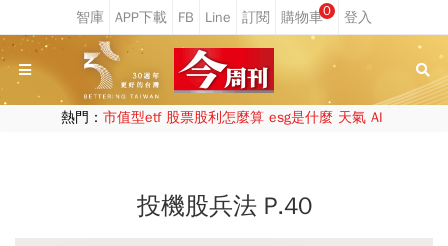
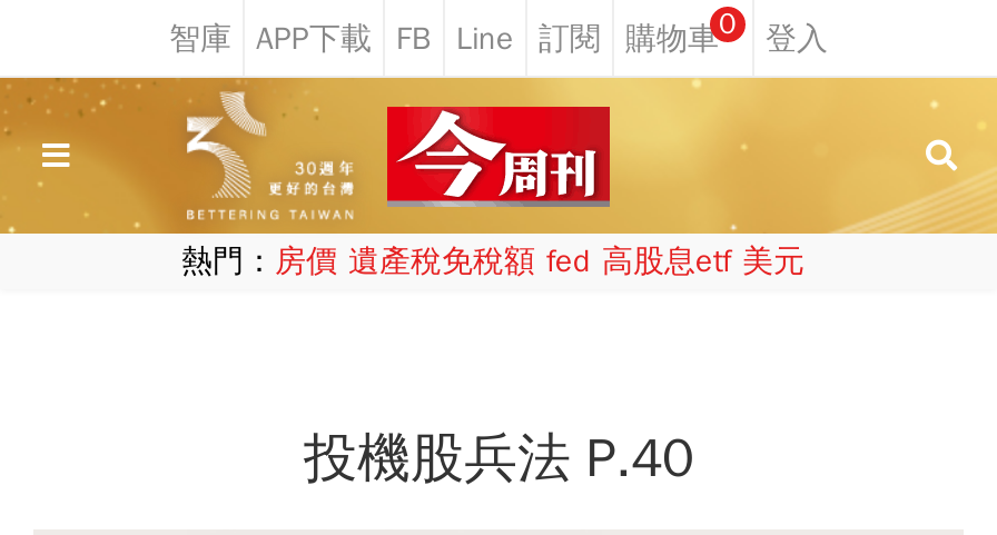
- 熱門：市值型etf 股票股利怎麼算 esg是什麼 天氣 AI
+ 熱門：房價 遺產稅免稅額 fed 高股息etf 美元
